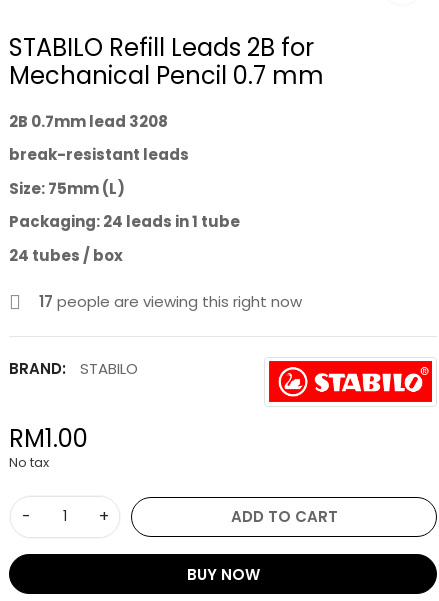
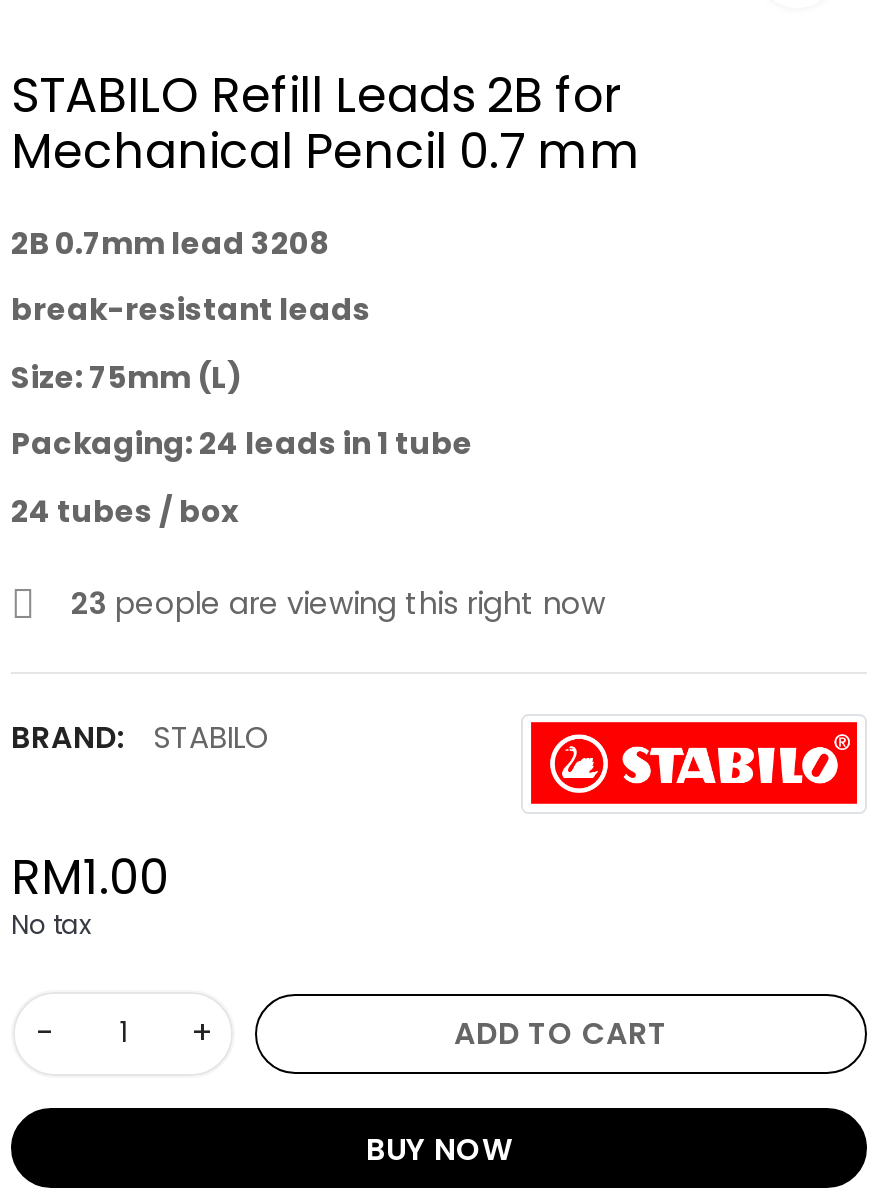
- 17 people are viewing this right now
+ 23 people are viewing this right now
